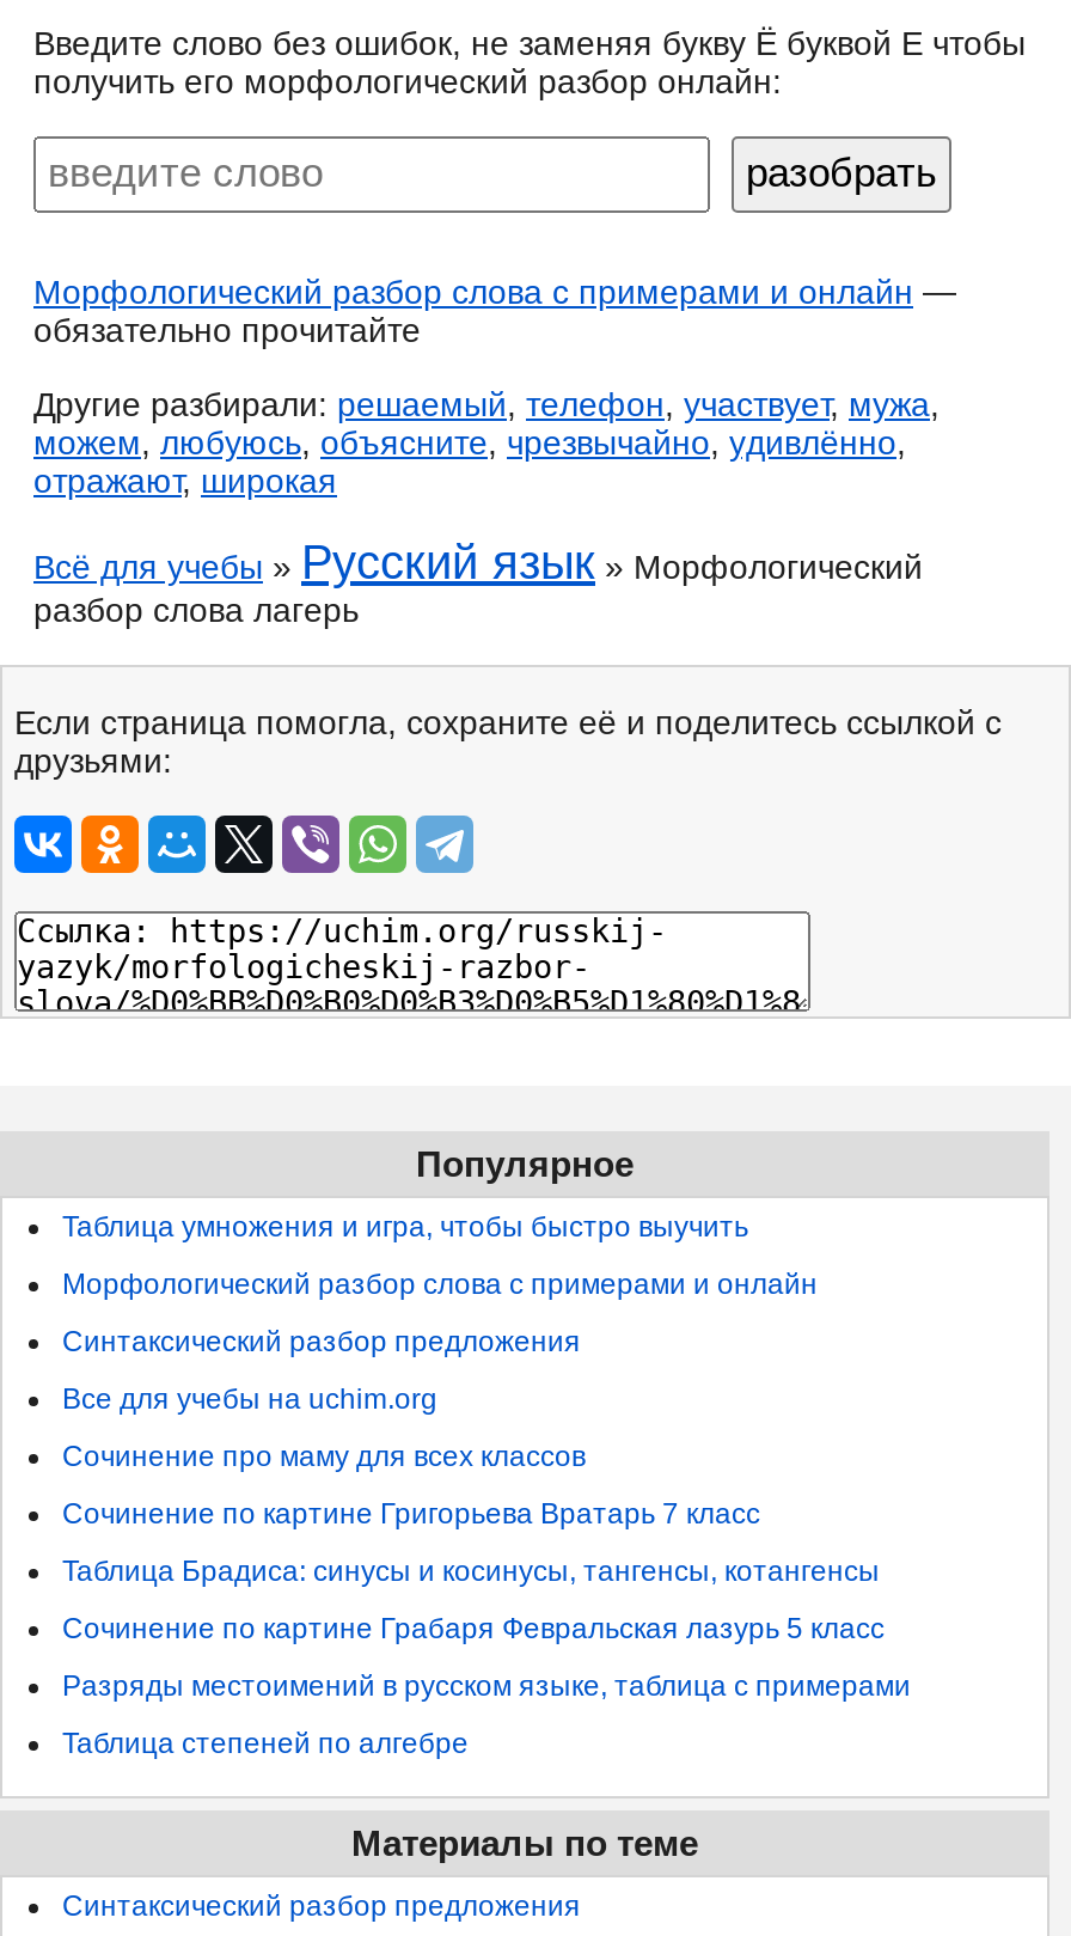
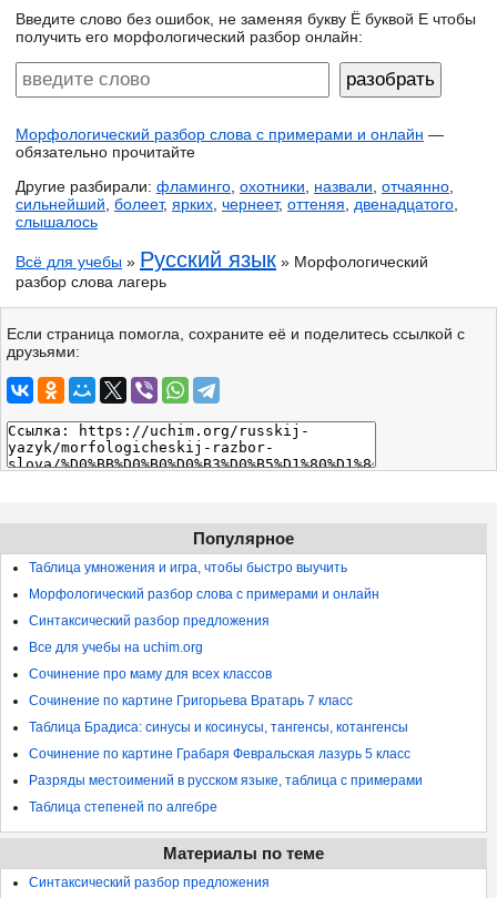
- Другие разбирали: решаемый, телефон, участвует, мужа,
- можем,любуюсь, объясните, чрезвычайно, удивлённо,
- отражают, широкая
+ Другие разбирали: фламинго, охотники, назвали, отчаянно,
+ сильнейший, болеет, ярких, чернеет, оттеняя, двенадцатого,
+ слышалось
